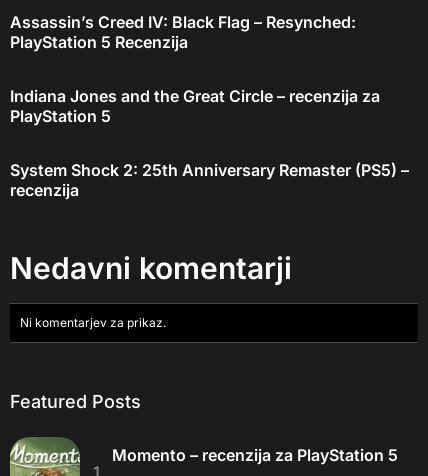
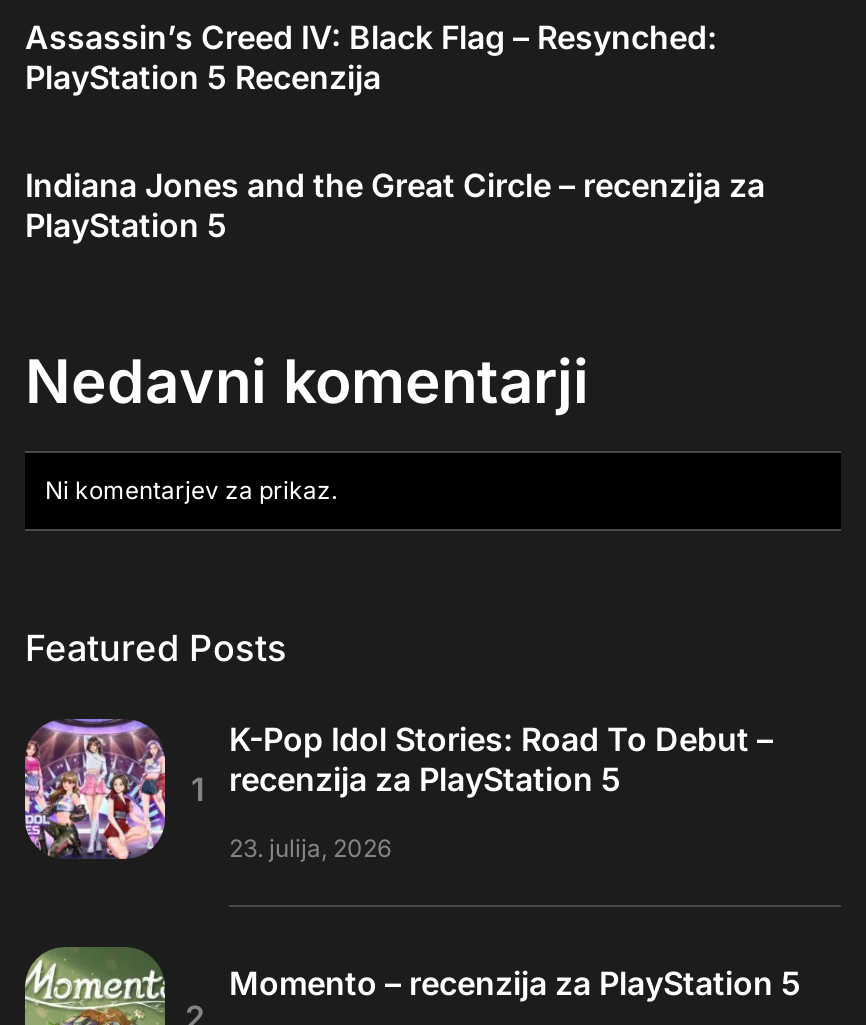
- System Shock 2: 25th Anniversary Remaster (PS5) –
- recenzija

moved up: Nedavni komentarji | Ni komentarjev za prikaz. | Featured Posts

+ [image]
+ K-Pop Idol Stories: Road To Debut –
+ recenzija za PlayStation 5
+ 23. julija, 2026
